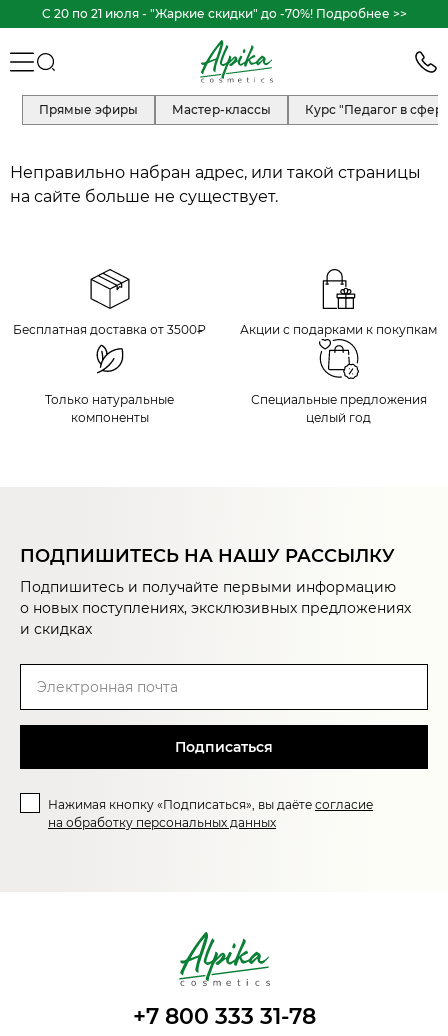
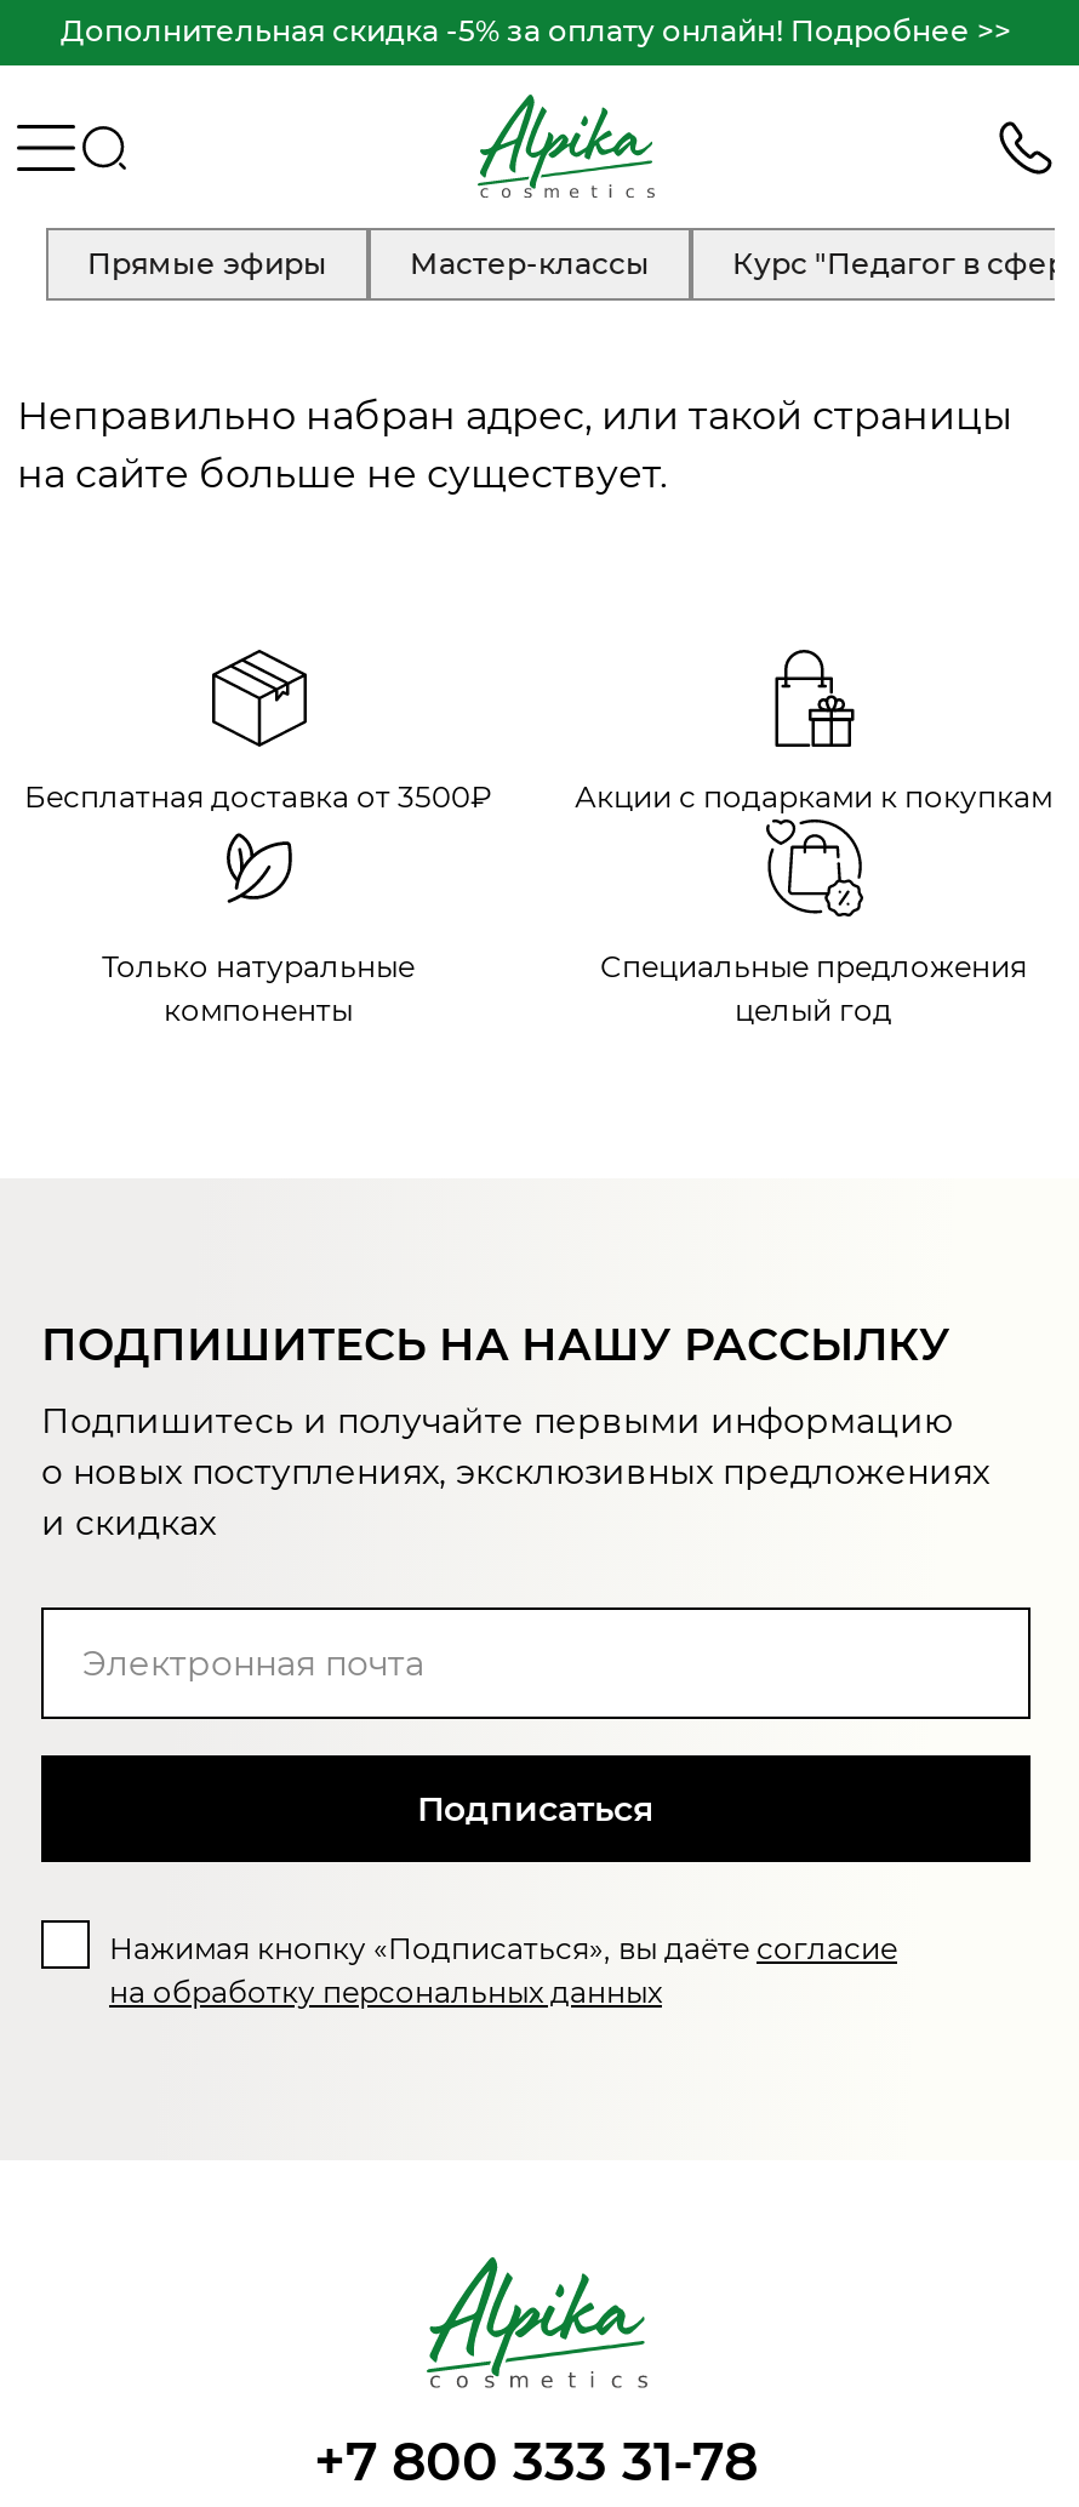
- C 20 по 21 июля - "Жаркие скидки" до -70%! Подробнее >>
+ Дополнительная скидка -5% за оплату онлайн! Подробнее >>
